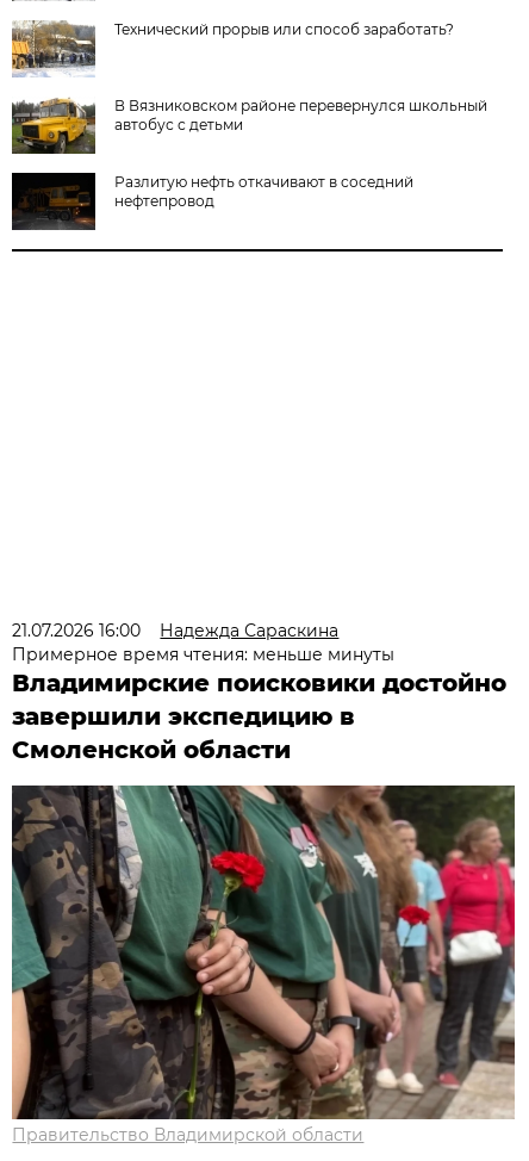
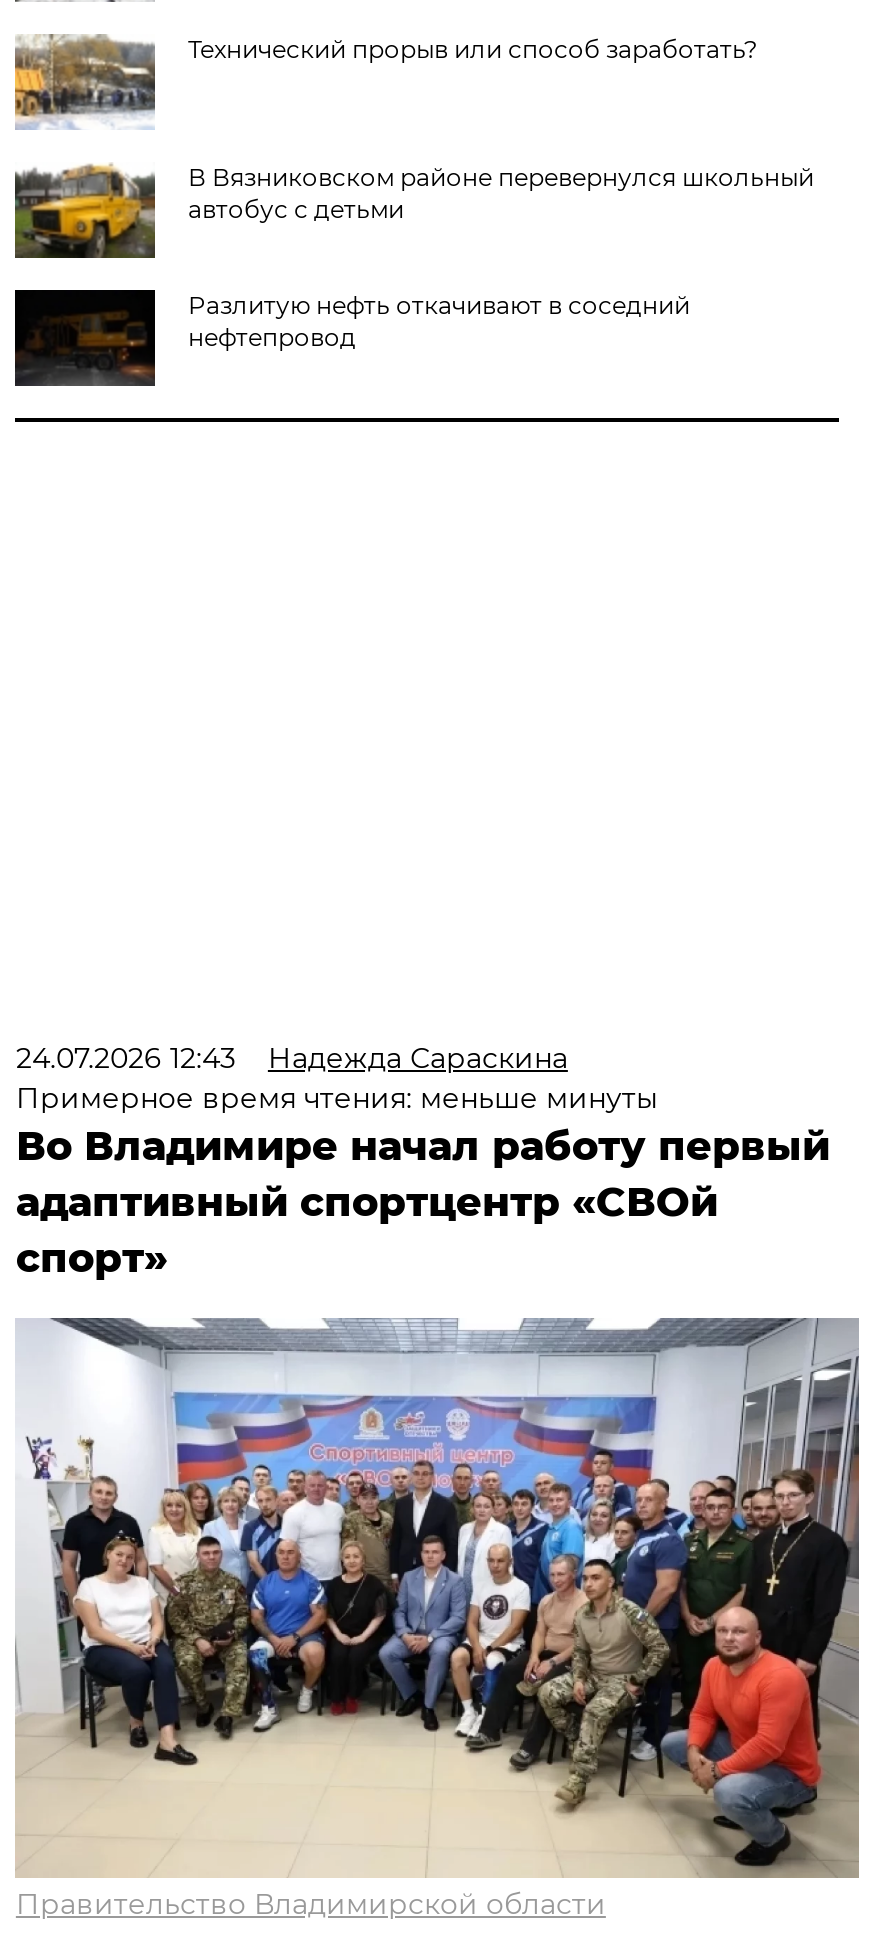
- 21.07.2026 16:00 Надежда Сараскина
+ 24.07.2026 12:43 Надежда Сараскина

- Владимирские поисковики достойно
- завершили экспедицию в
- Смоленской области
+ Во Владимире начал работу первый
+ адаптивный спортцентр «СВОй
+ спорт»

- [image]
+ [image]
